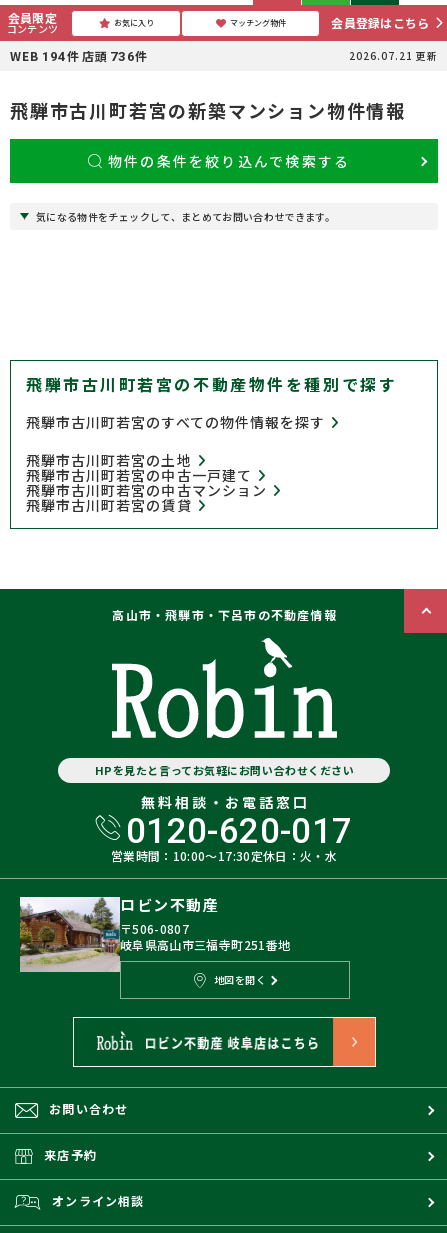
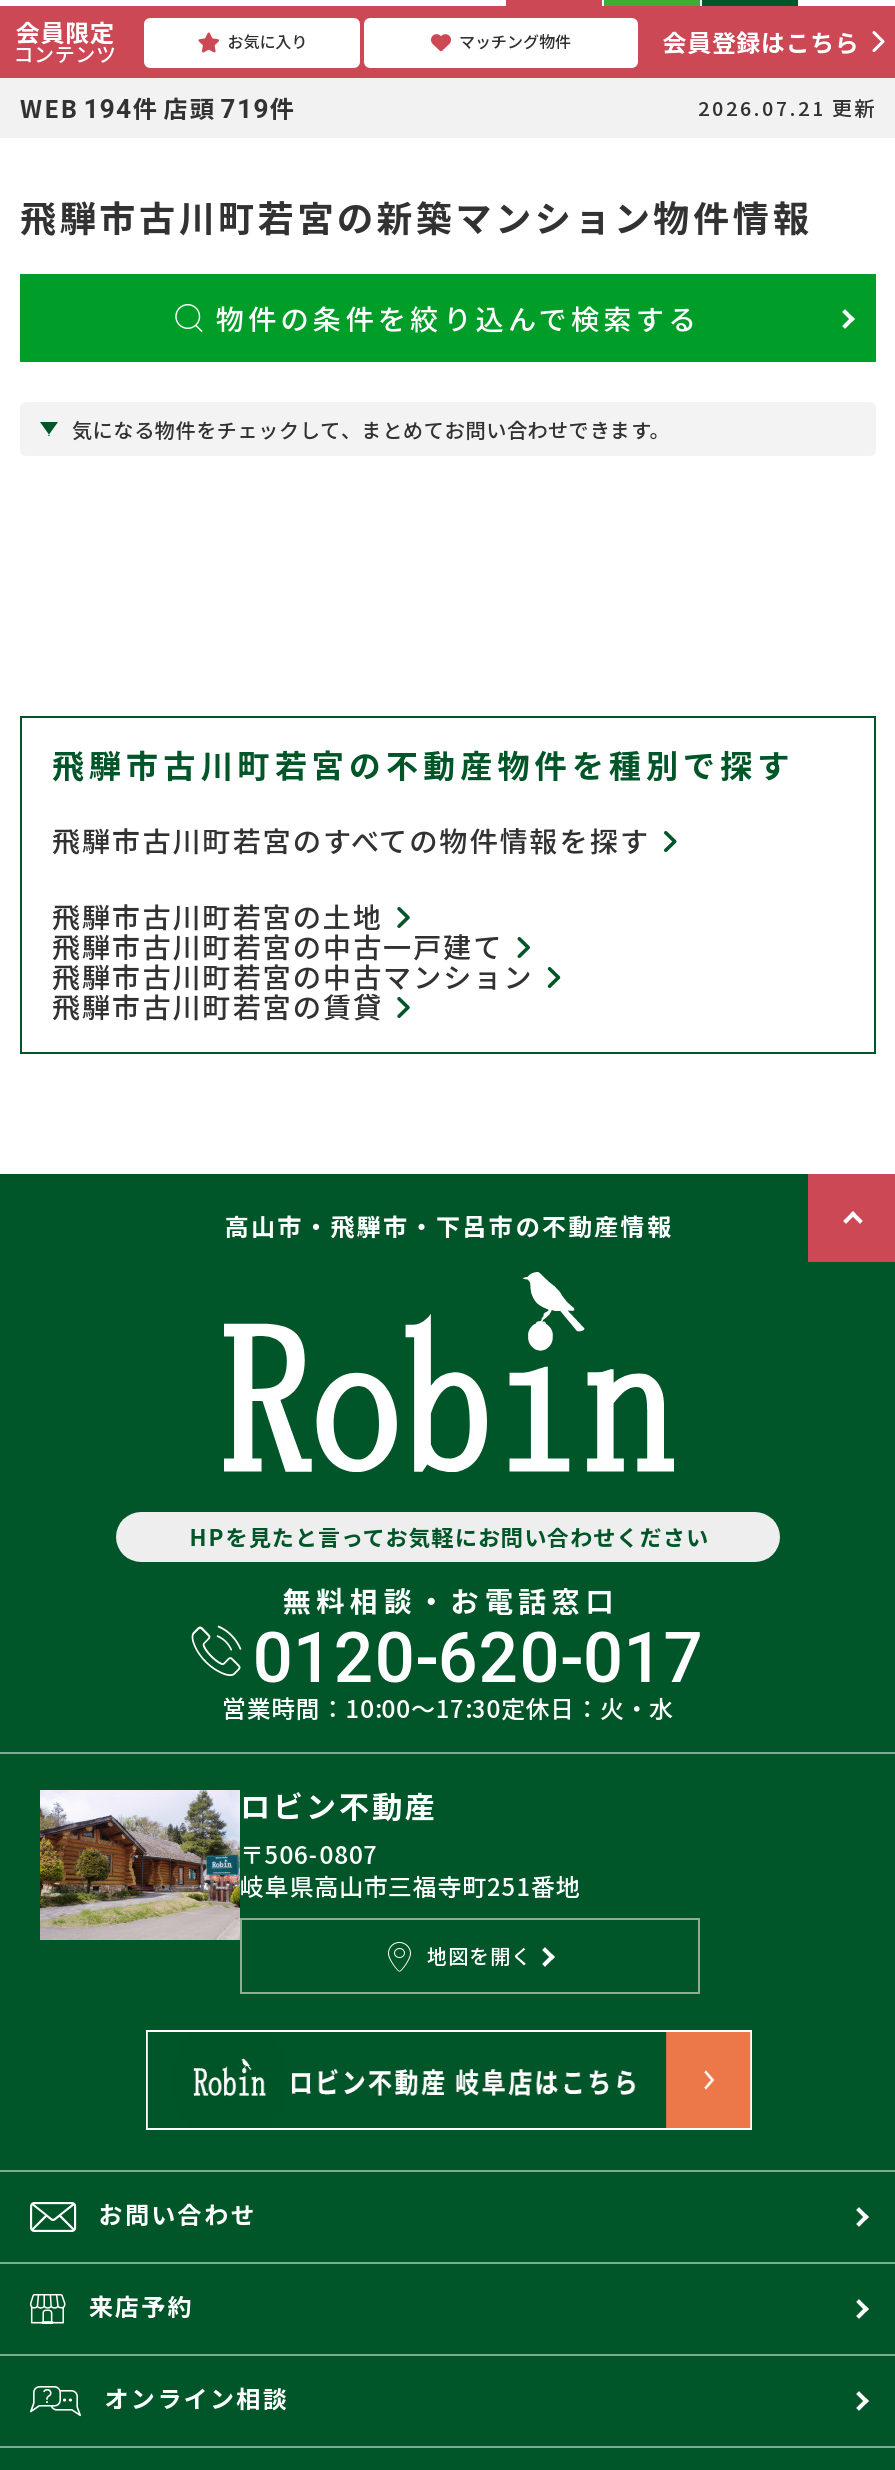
- WEB 194件 店頭 736件
+ WEB 194件 店頭 719件
